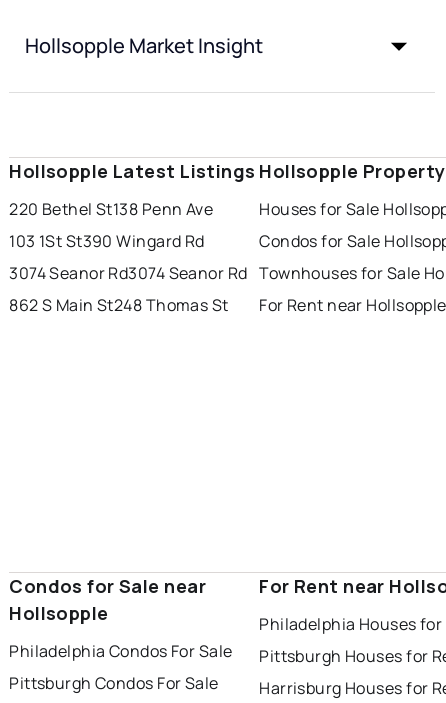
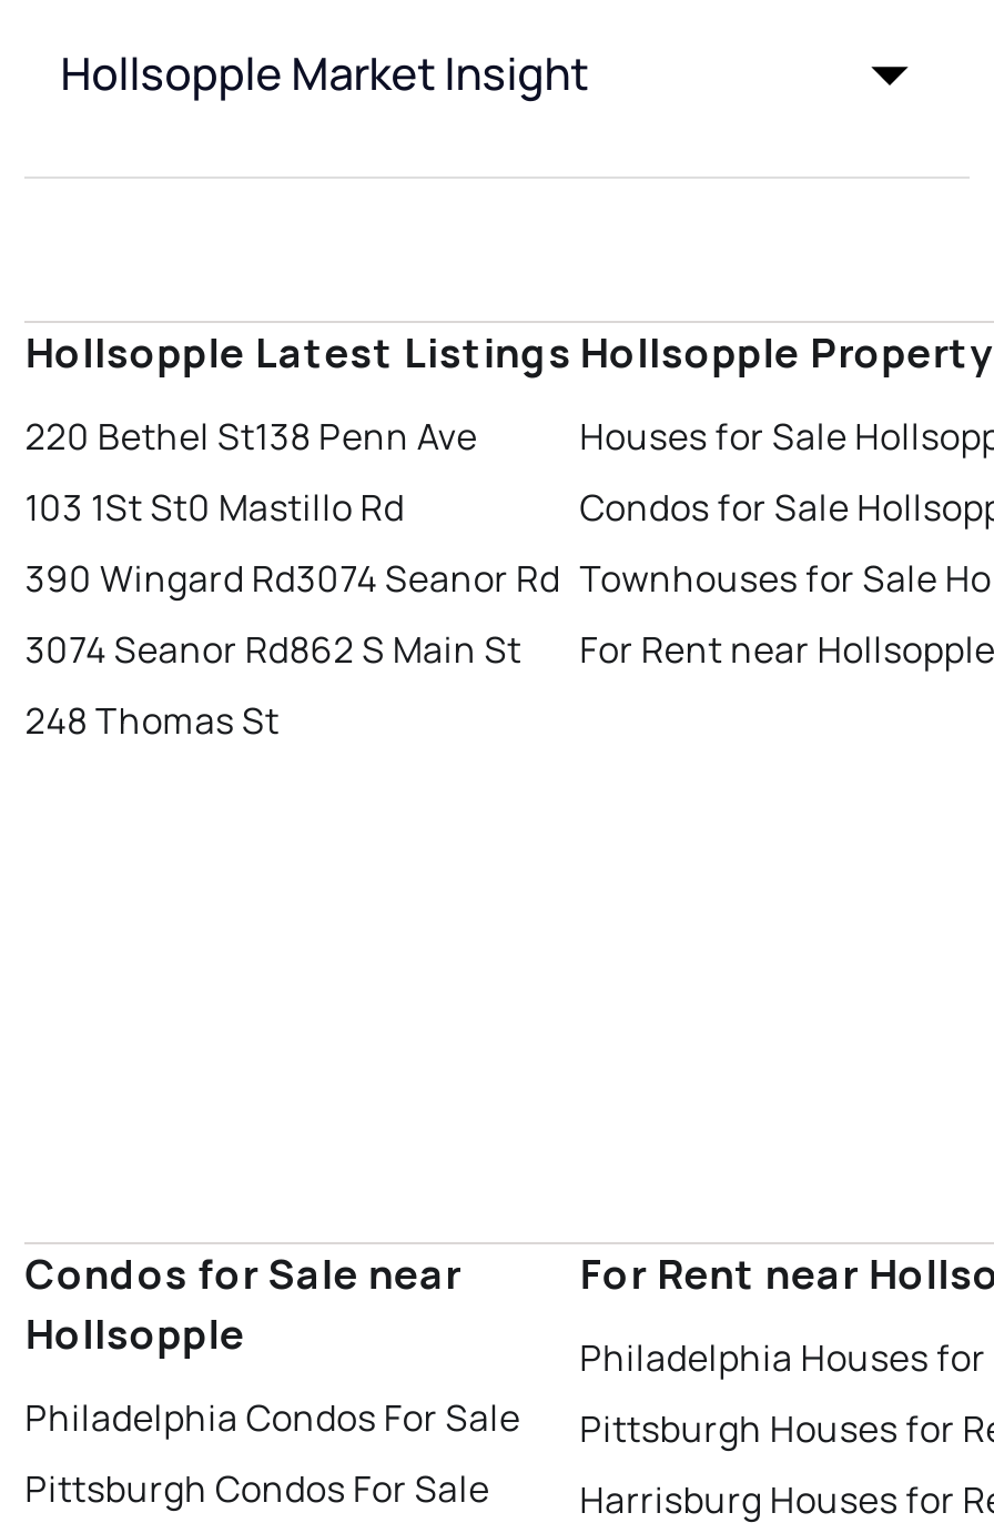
- 103 1St St390 Wingard Rd
- 3074 Seanor Rd3074 Seanor Rd
- 862 S Main St248 Thomas St
+ 103 1St St0 Mastillo Rd
+ 390 Wingard Rd3074 Seanor Rd
+ 3074 Seanor Rd862 S Main St
+ 248 Thomas St
